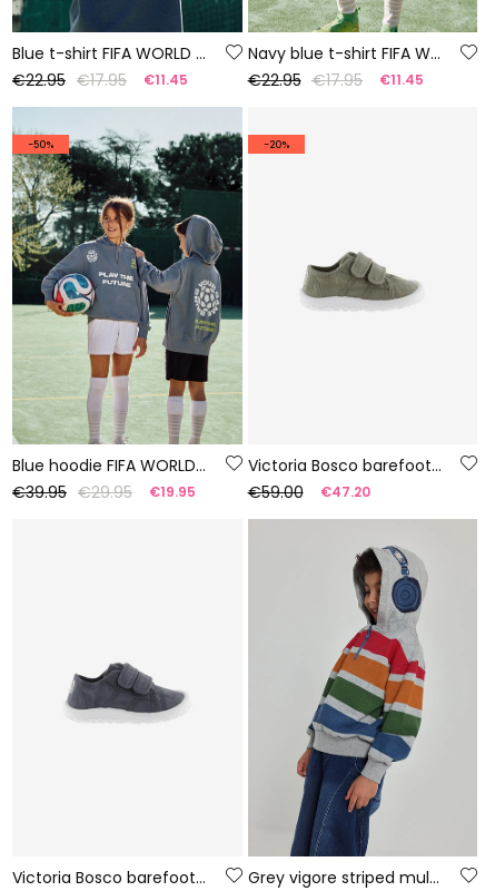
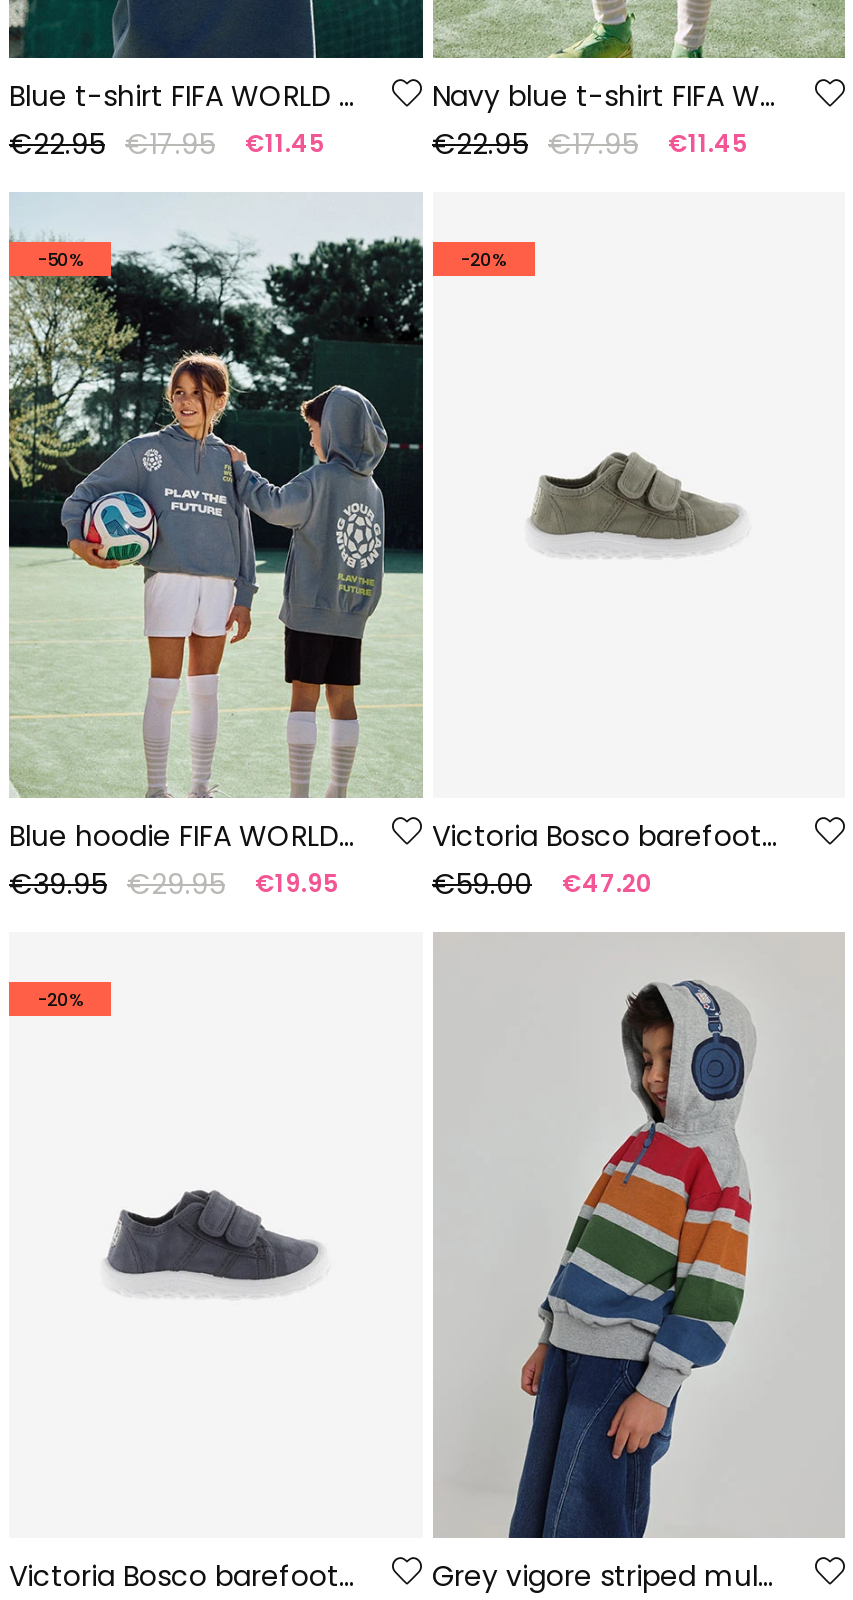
+ -20%
